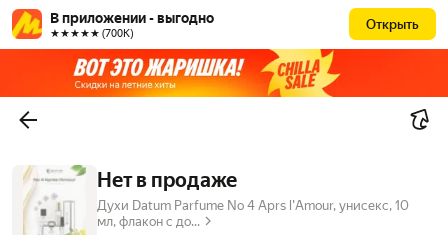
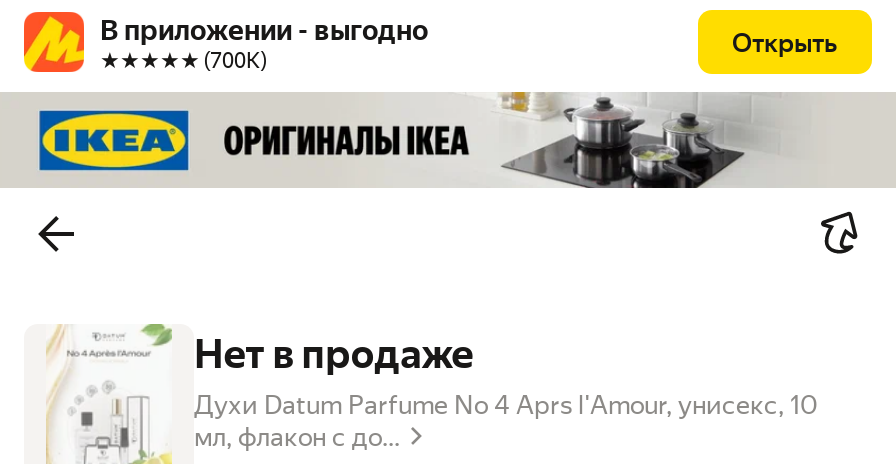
- [image]
+ [image]
